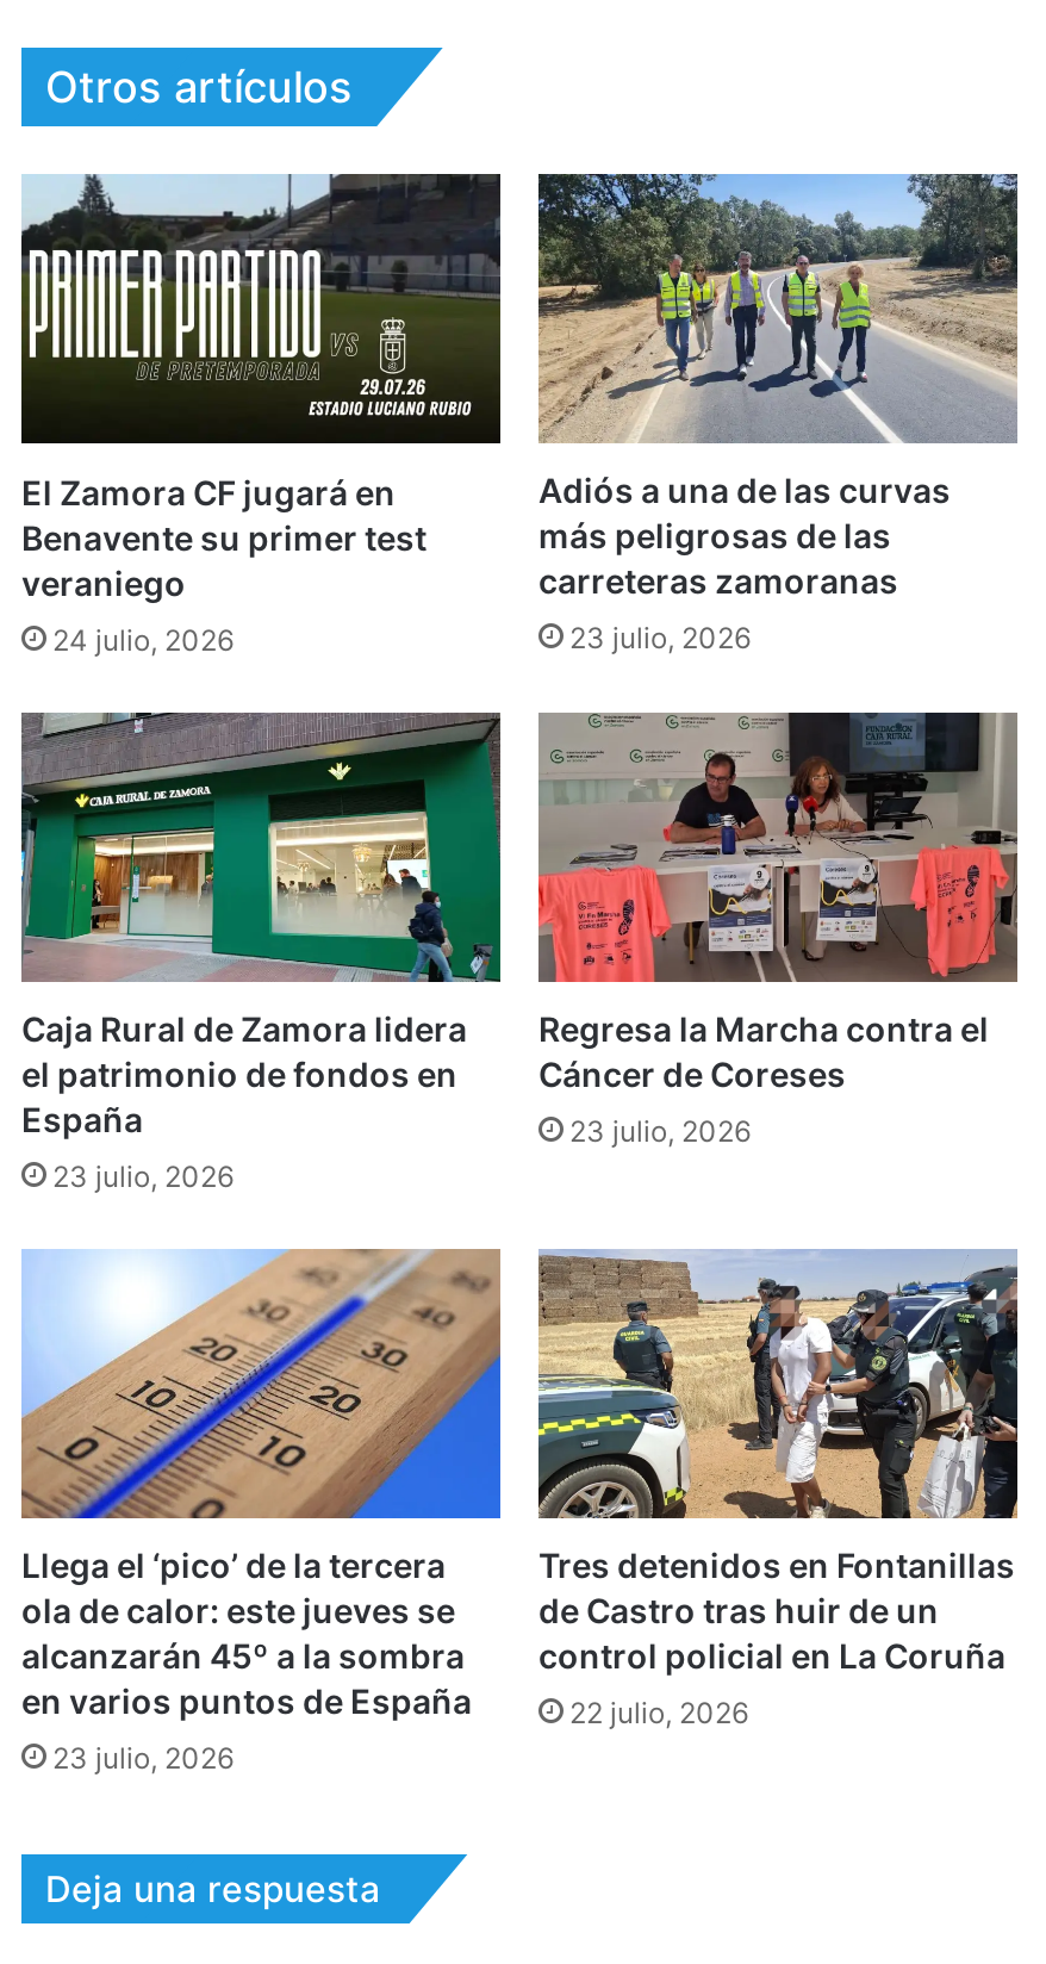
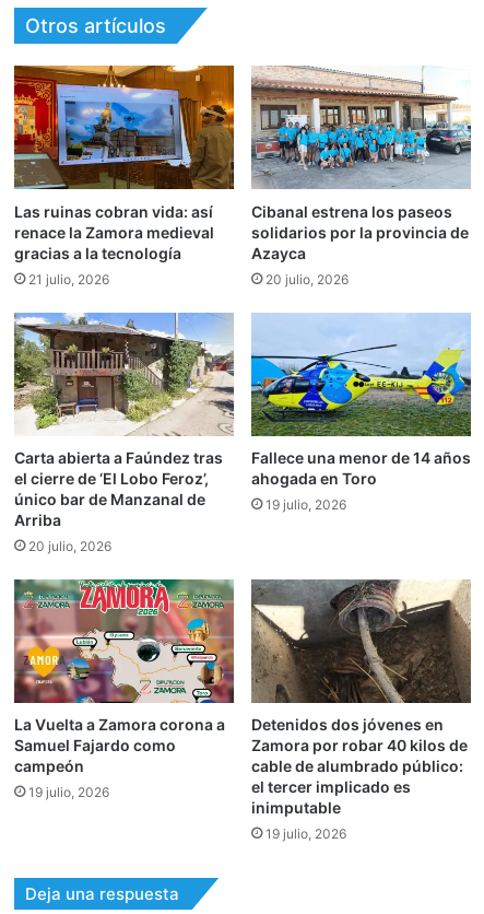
- [image]
- El Zamora CF jugará en
- Benavente su primer test
- veraniego
+ [image]
+ Las ruinas cobran vida: así
+ renace la Zamora medieval
+ gracias a la tecnología

- [image]
- Adiós a una de las curvas
- más peligrosas de las
- carreteras zamoranas
+ [image]
+ Cibanal estrena los paseos
+ solidarios por la provincia de
+ Azayca

- 24 julio, 2026
+ 21 julio, 2026

- 23 julio, 2026
+ 20 julio, 2026

- [image]
+ [image]

- [image]
+ [image]

- Caja Rural de Zamora lidera
- el patrimonio de fondos en
- España
+ Carta abierta a Faúndez tras
+ el cierre de ‘El Lobo Feroz’,
+ único bar de Manzanal de
+ Arriba

- Regresa la Marcha contra el
- Cáncer de Coreses
+ Fallece una menor de 14 años
+ ahogada en Toro

- 23 julio, 2026
+ 19 julio, 2026

- 23 julio, 2026
+ 20 julio, 2026

- [image]
- Llega el ‘pico’ de la tercera
- ola de calor: este jueves se
- alcanzarán 45º a la sombra
- en varios puntos de España
+ [image]
+ La Vuelta a Zamora corona a
+ Samuel Fajardo como
+ campeón

- [image]
- Tres detenidos en Fontanillas
- de Castro tras huir de un
- control policial en La Coruña
+ [image]
+ Detenidos dos jóvenes en
+ Zamora por robar 40 kilos de
+ cable de alumbrado público:
+ el tercer implicado es
+ inimputable

- 22 julio, 2026
+ 19 julio, 2026

- 23 julio, 2026
+ 19 julio, 2026
